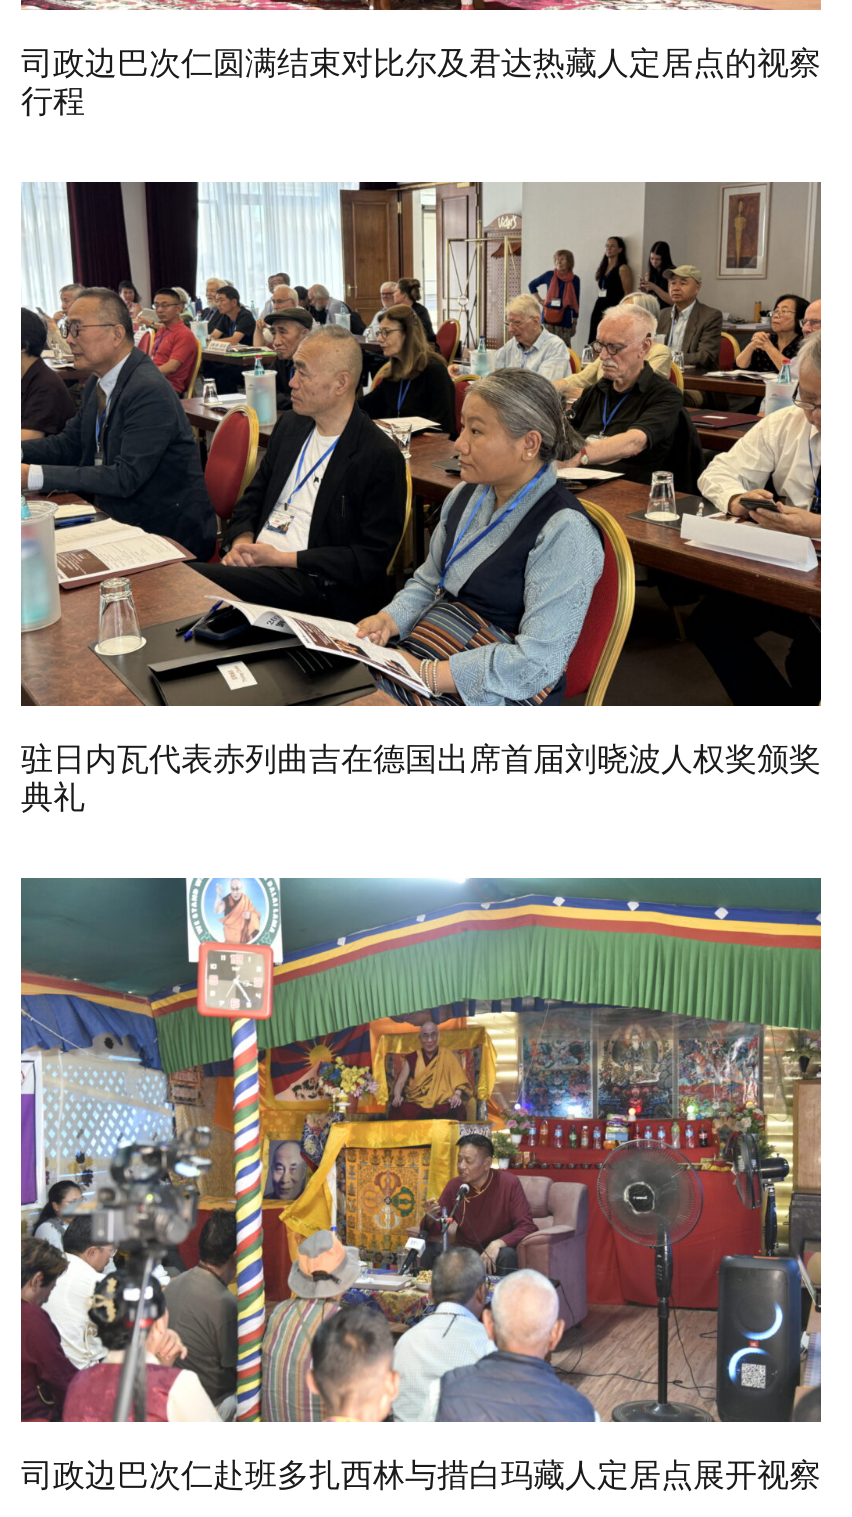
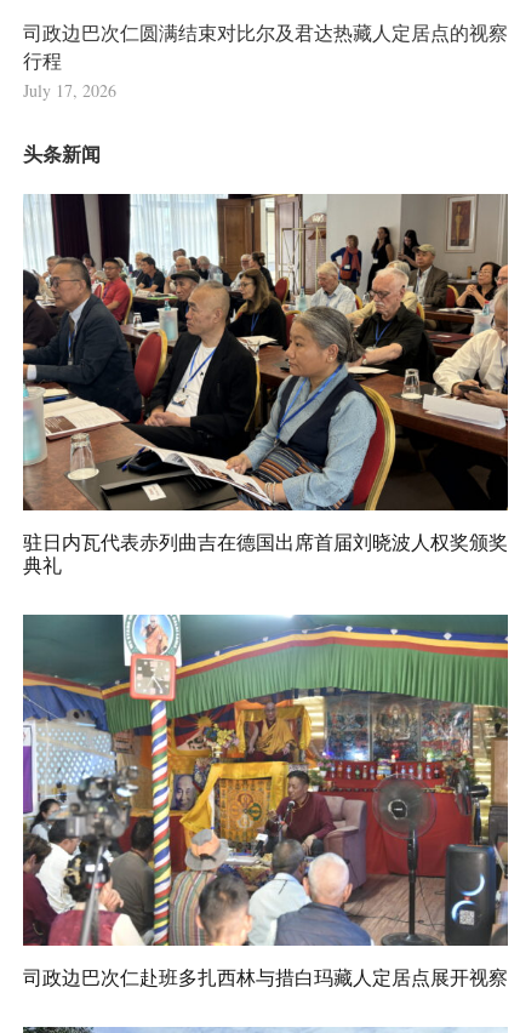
+ July 17, 2026
+ 头条新闻
